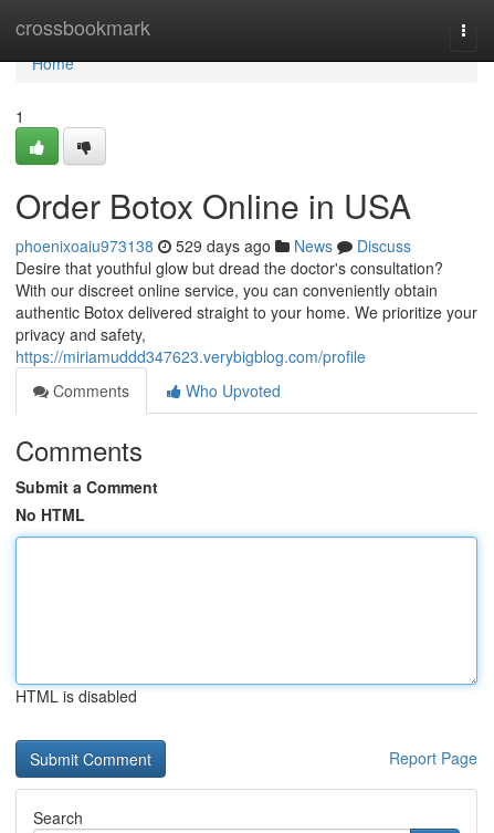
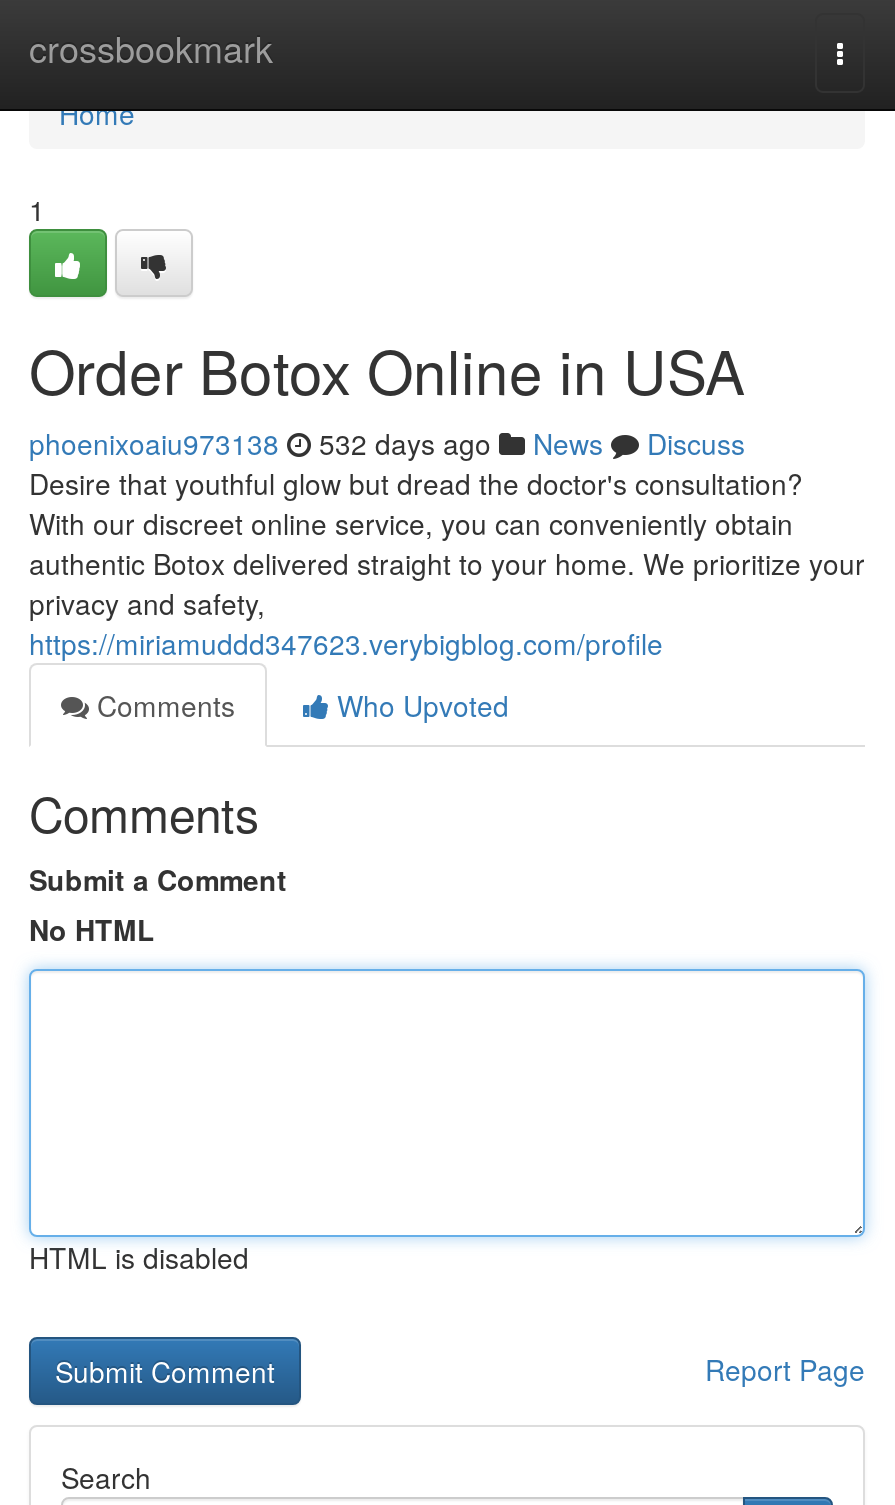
- phoenixoaiu973138 529 days ago News Discuss
+ phoenixoaiu973138 532 days ago News Discuss
